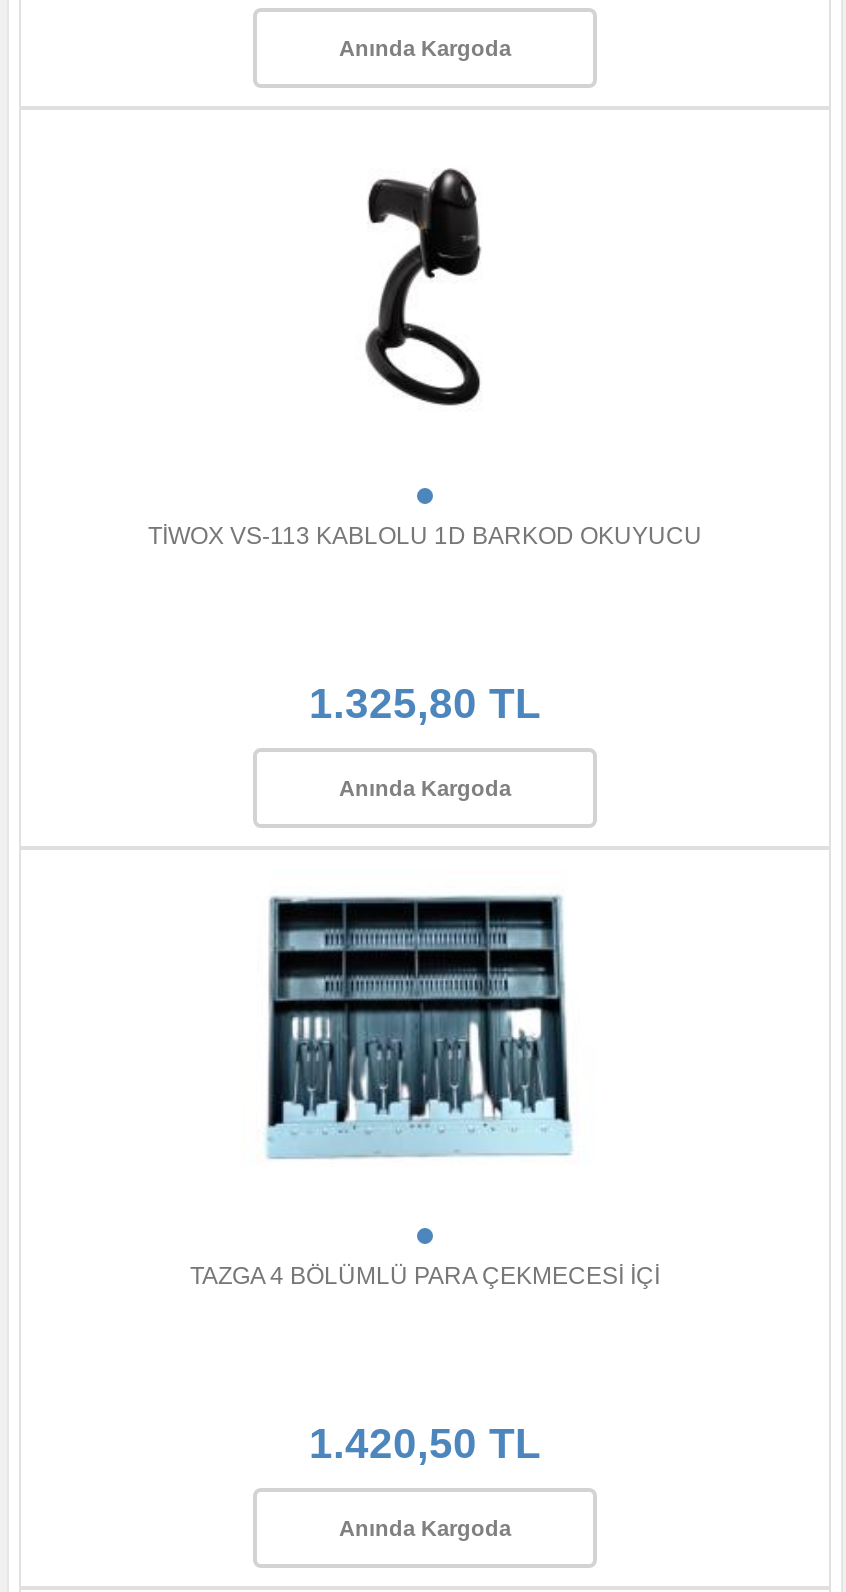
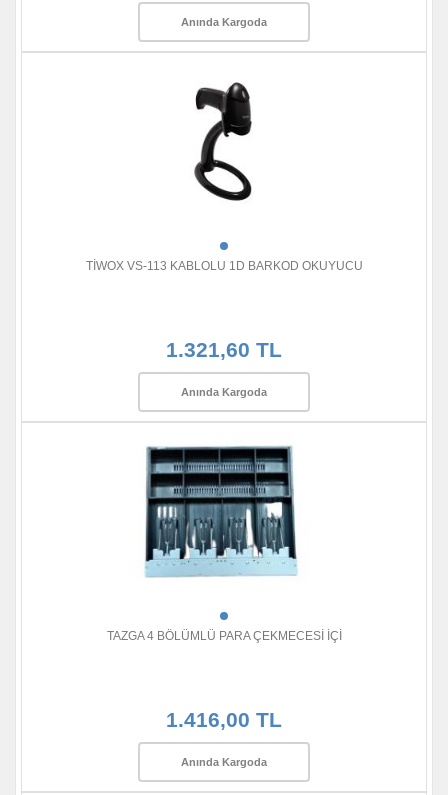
- 1.325,80 TL
+ 1.321,60 TL

- 1.420,50 TL
+ 1.416,00 TL
